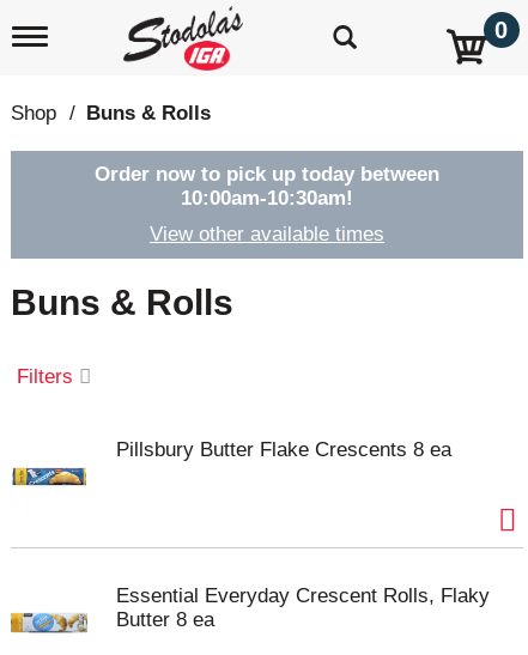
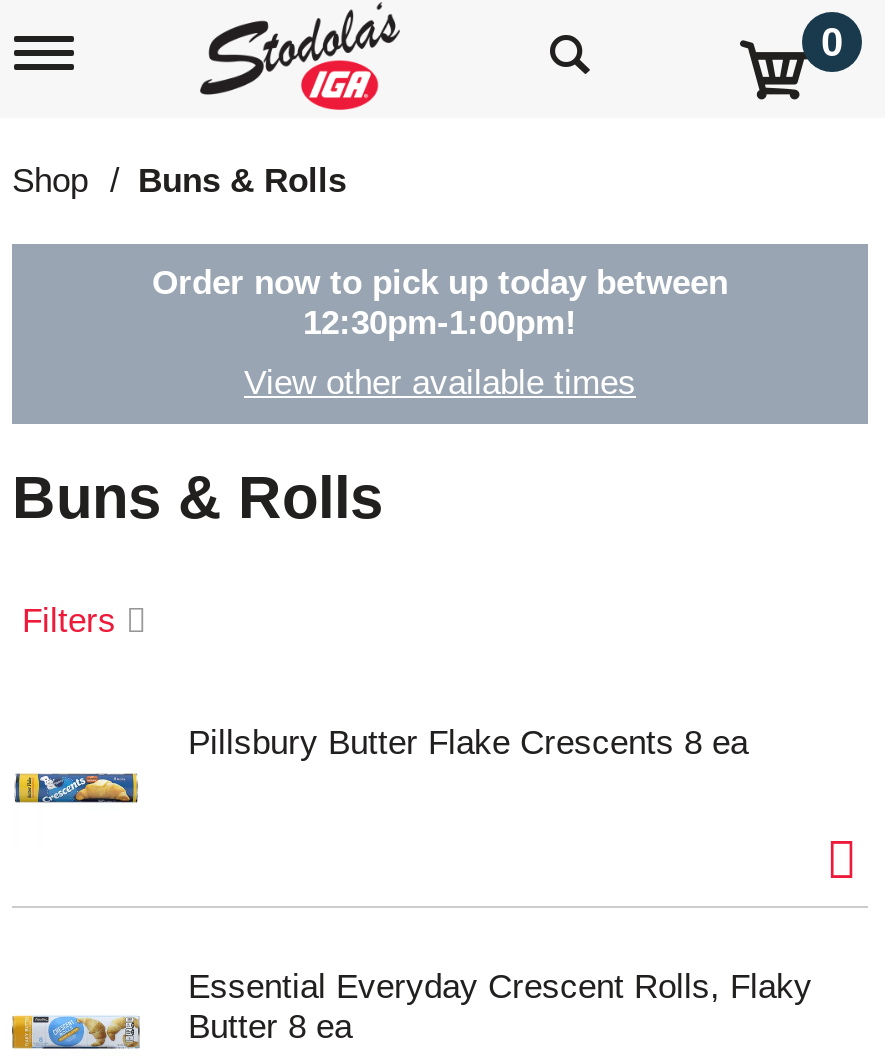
- 10:00am-10:30am!
+ 12:30pm-1:00pm!
